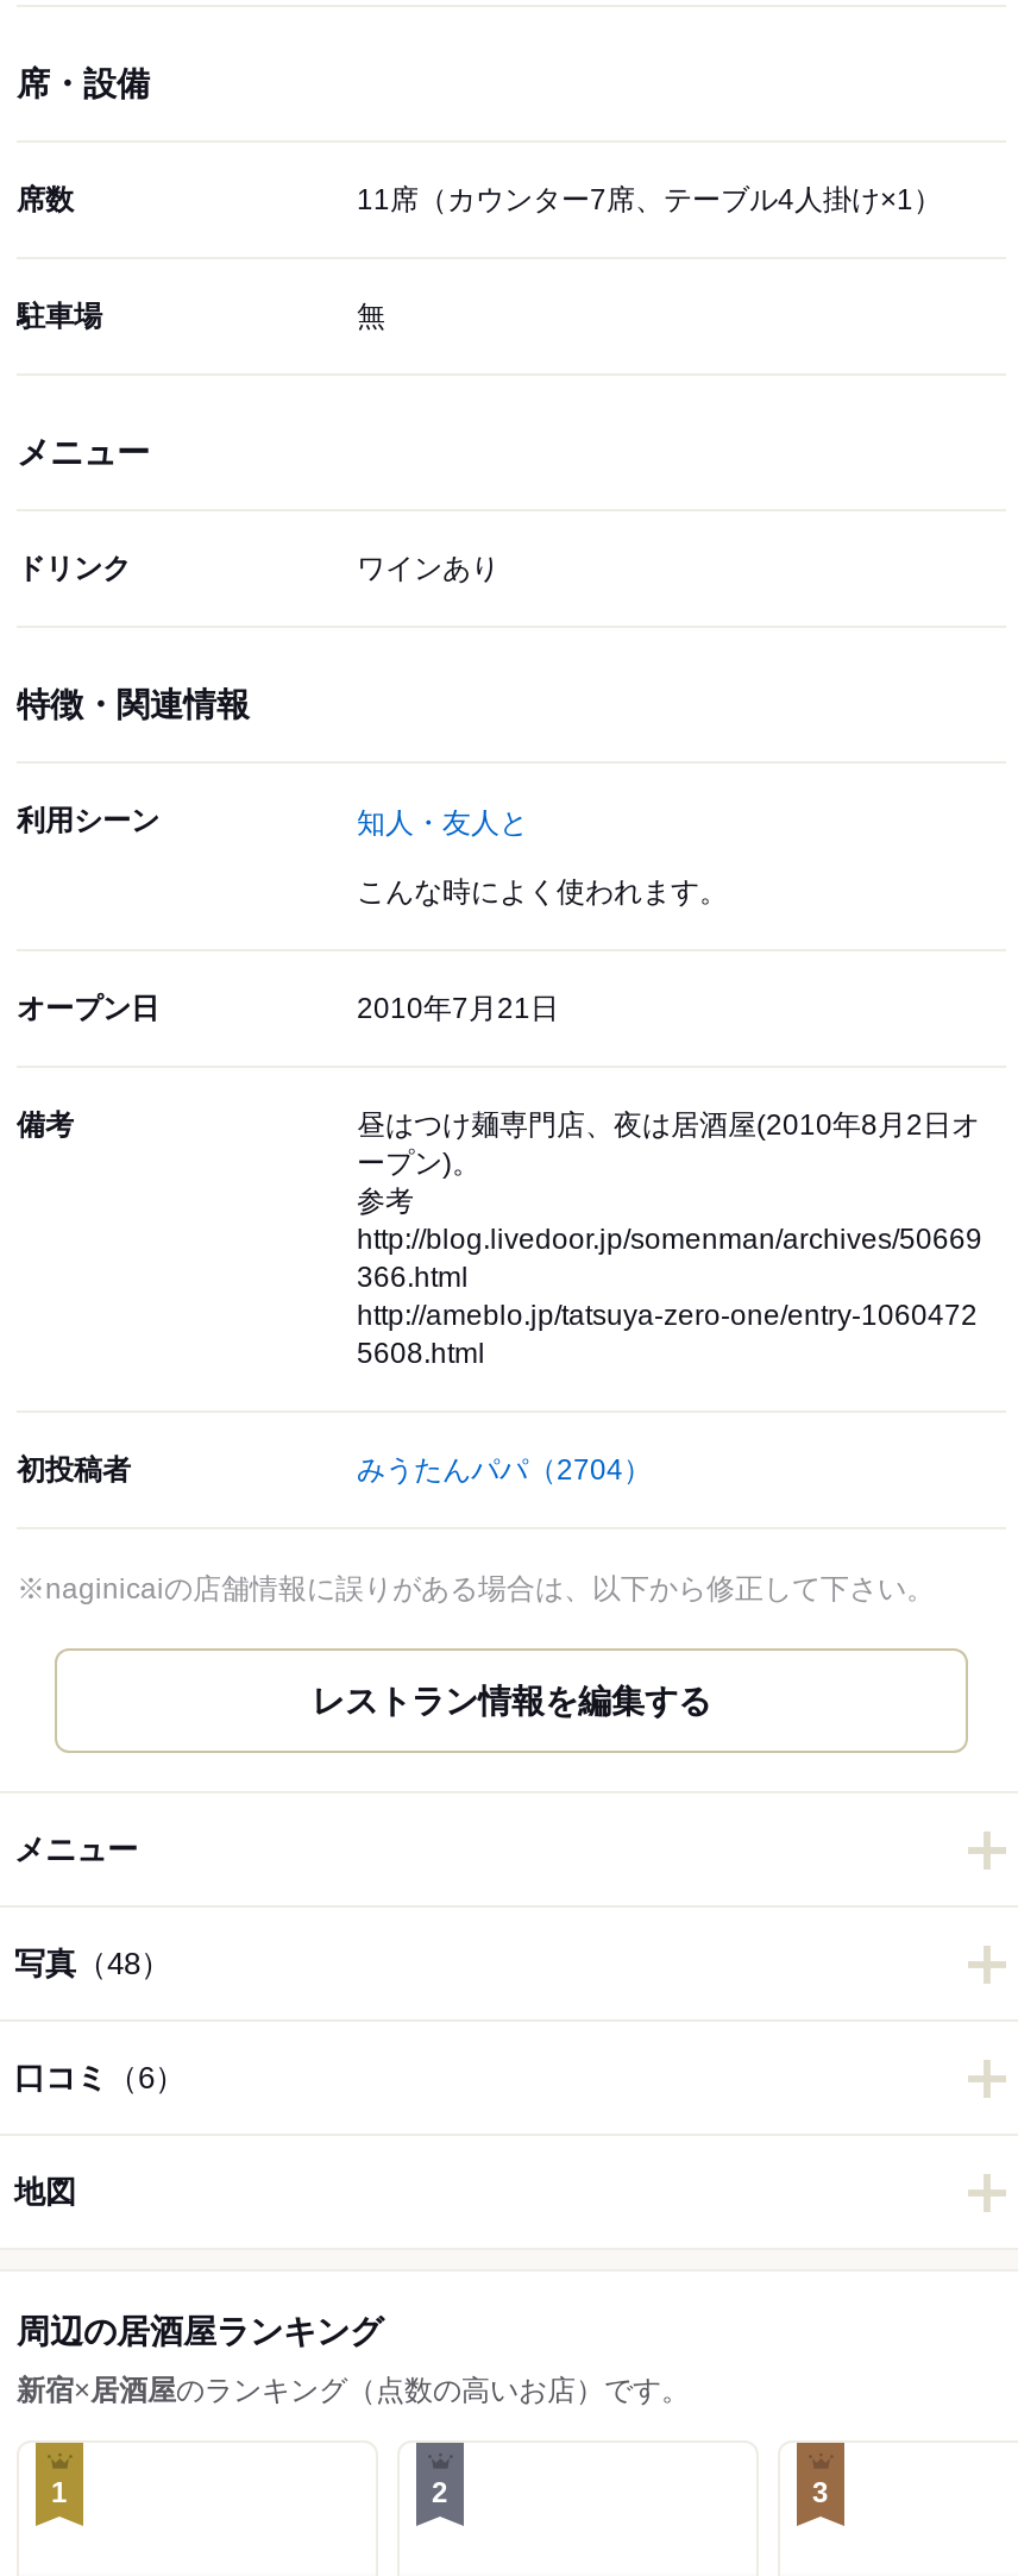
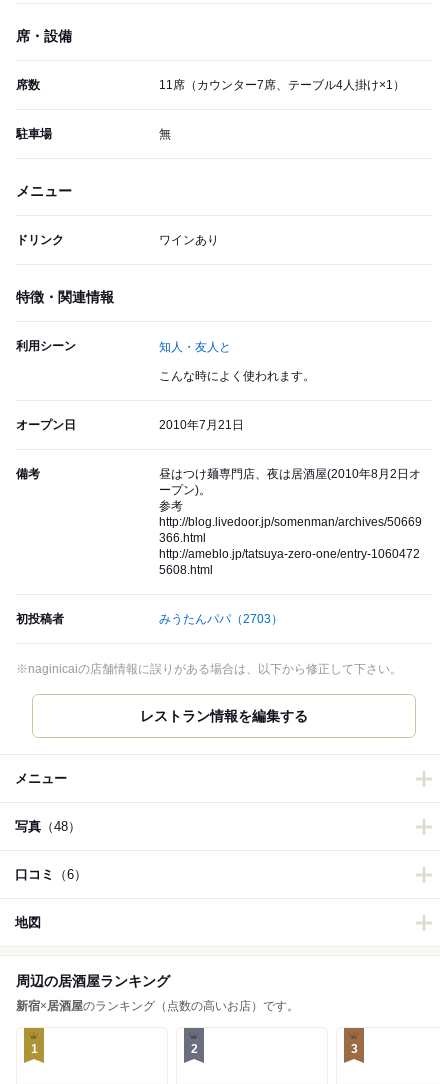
- みうたんパパ（2704）
+ みうたんパパ（2703）
